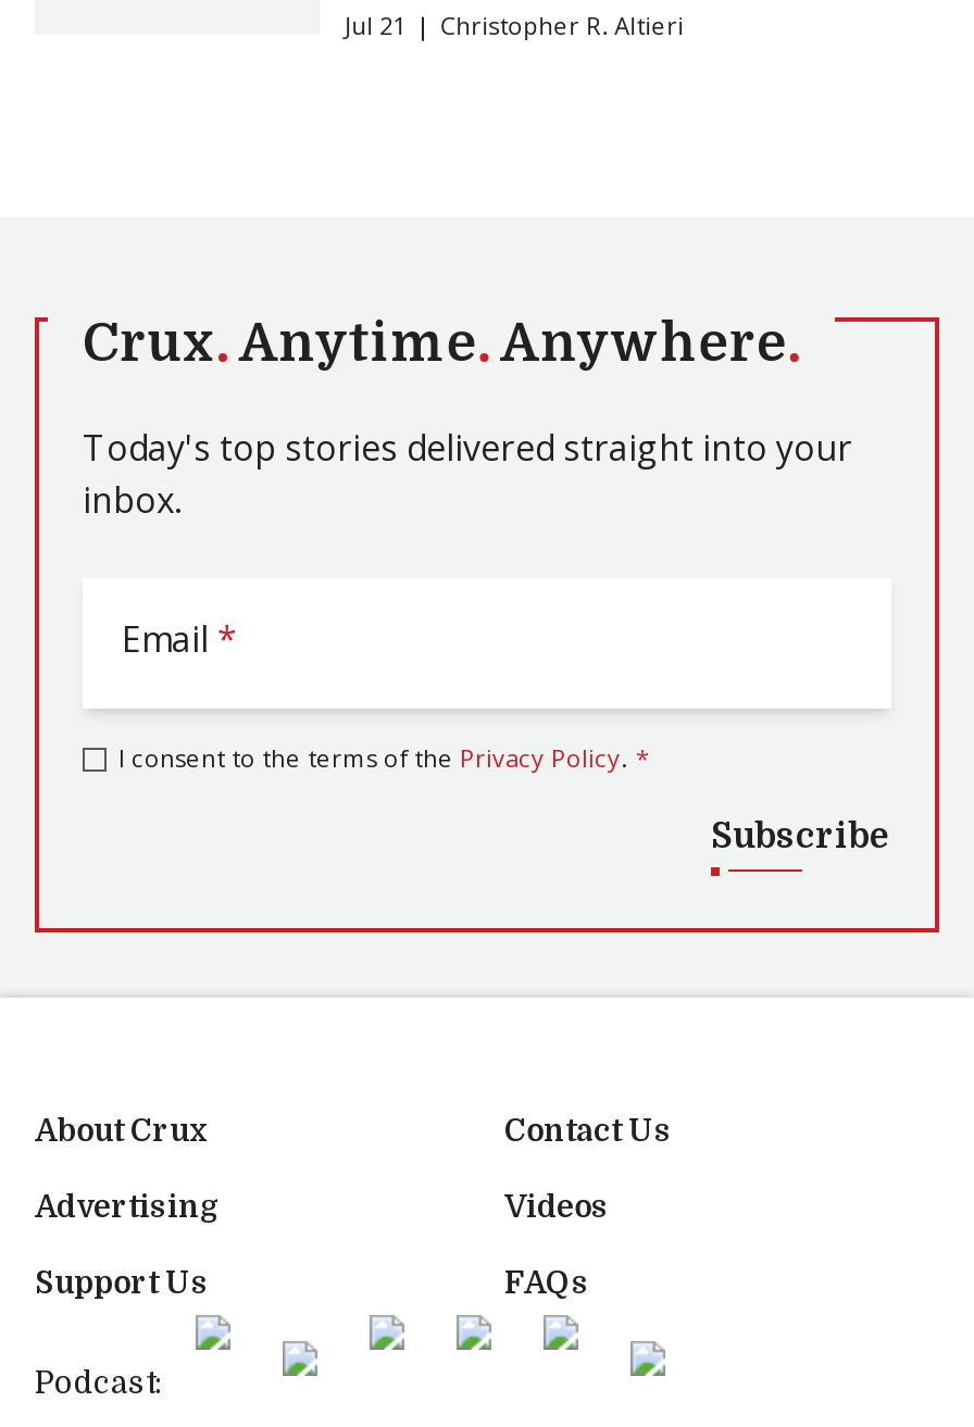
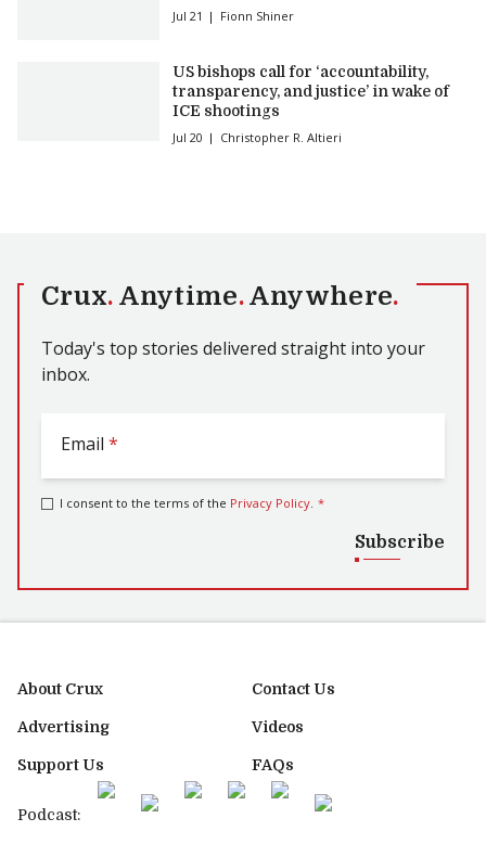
+ Fionn Shiner
+ US bishops call for ‘accountability,
+ transparency, and justice’ in wake of
+ ICE shootings
+ Jul 20
